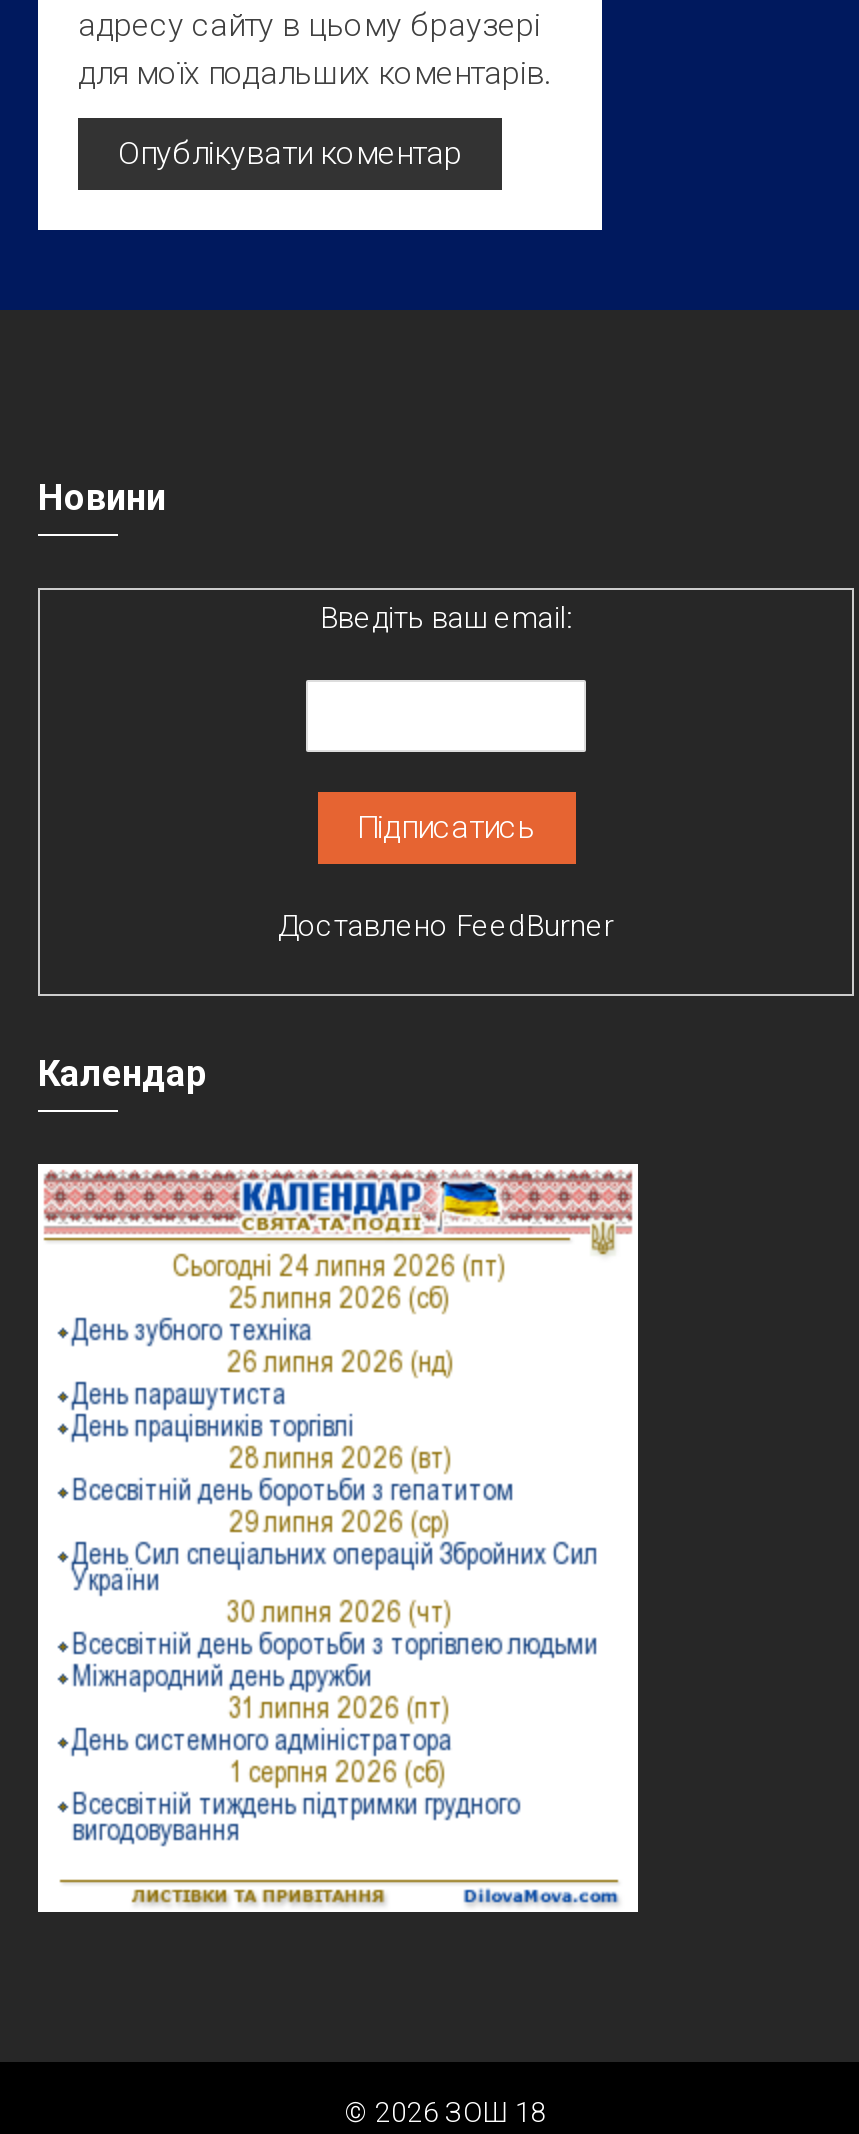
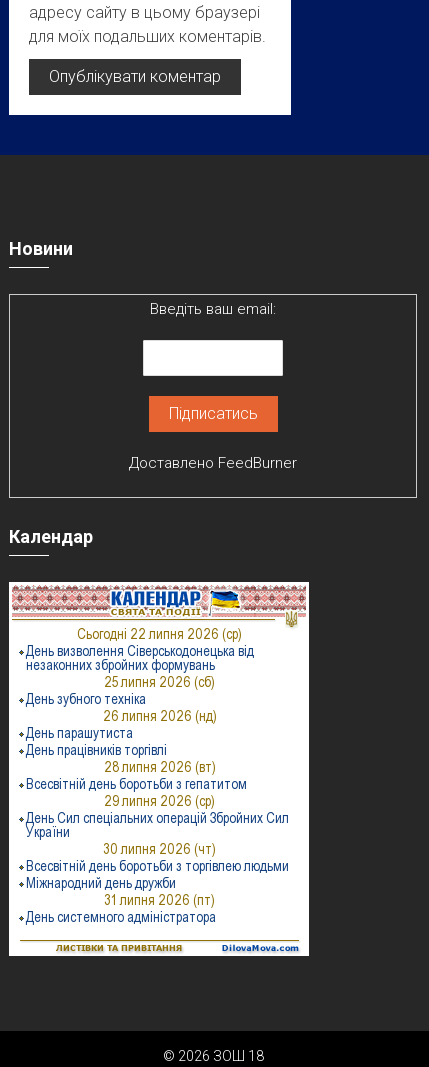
- [image]
+ [image]
